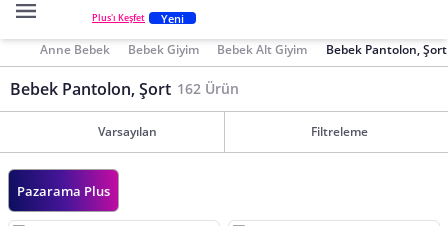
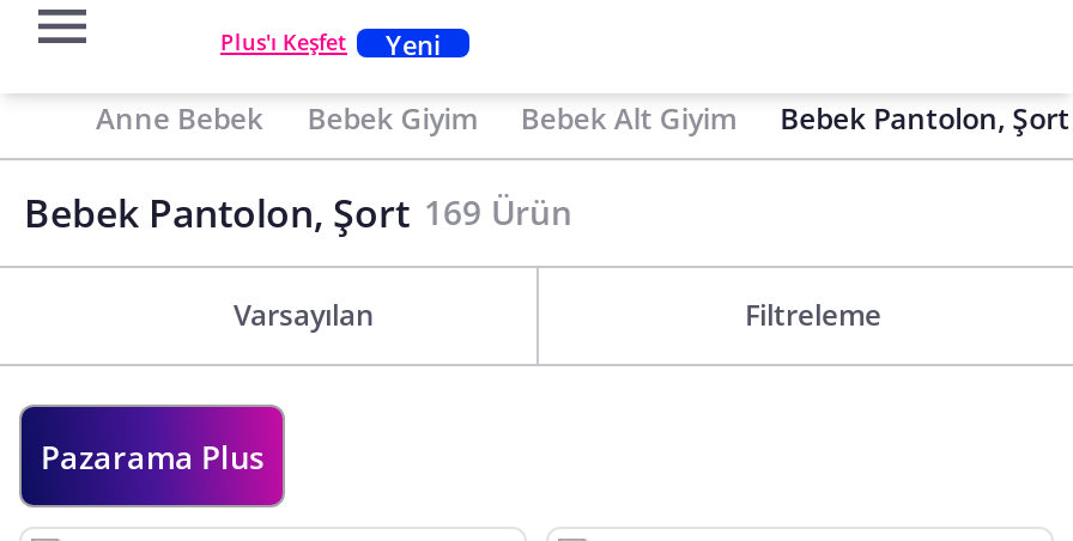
- Bebek Pantolon, Şort 162 Ürün
+ Bebek Pantolon, Şort 169 Ürün
